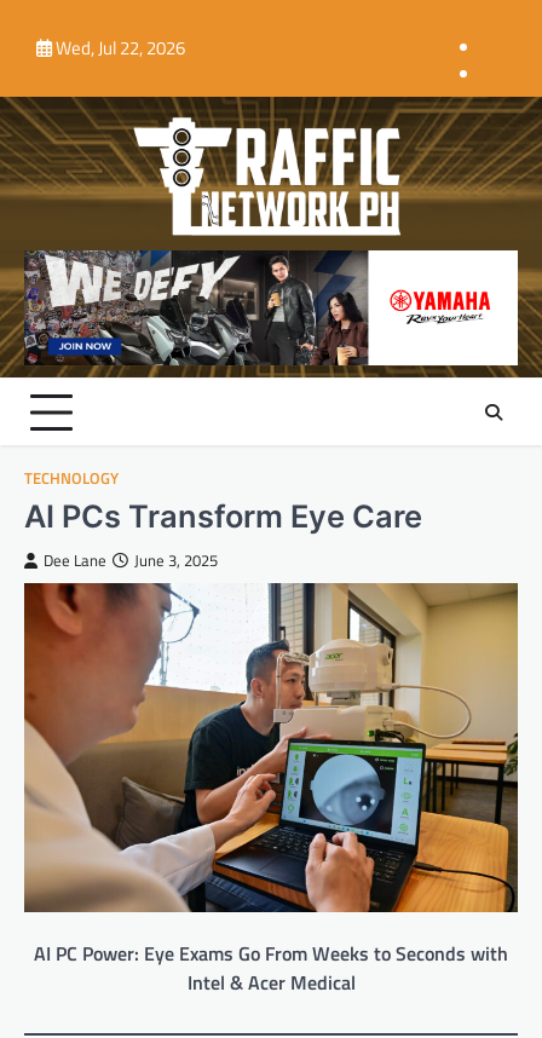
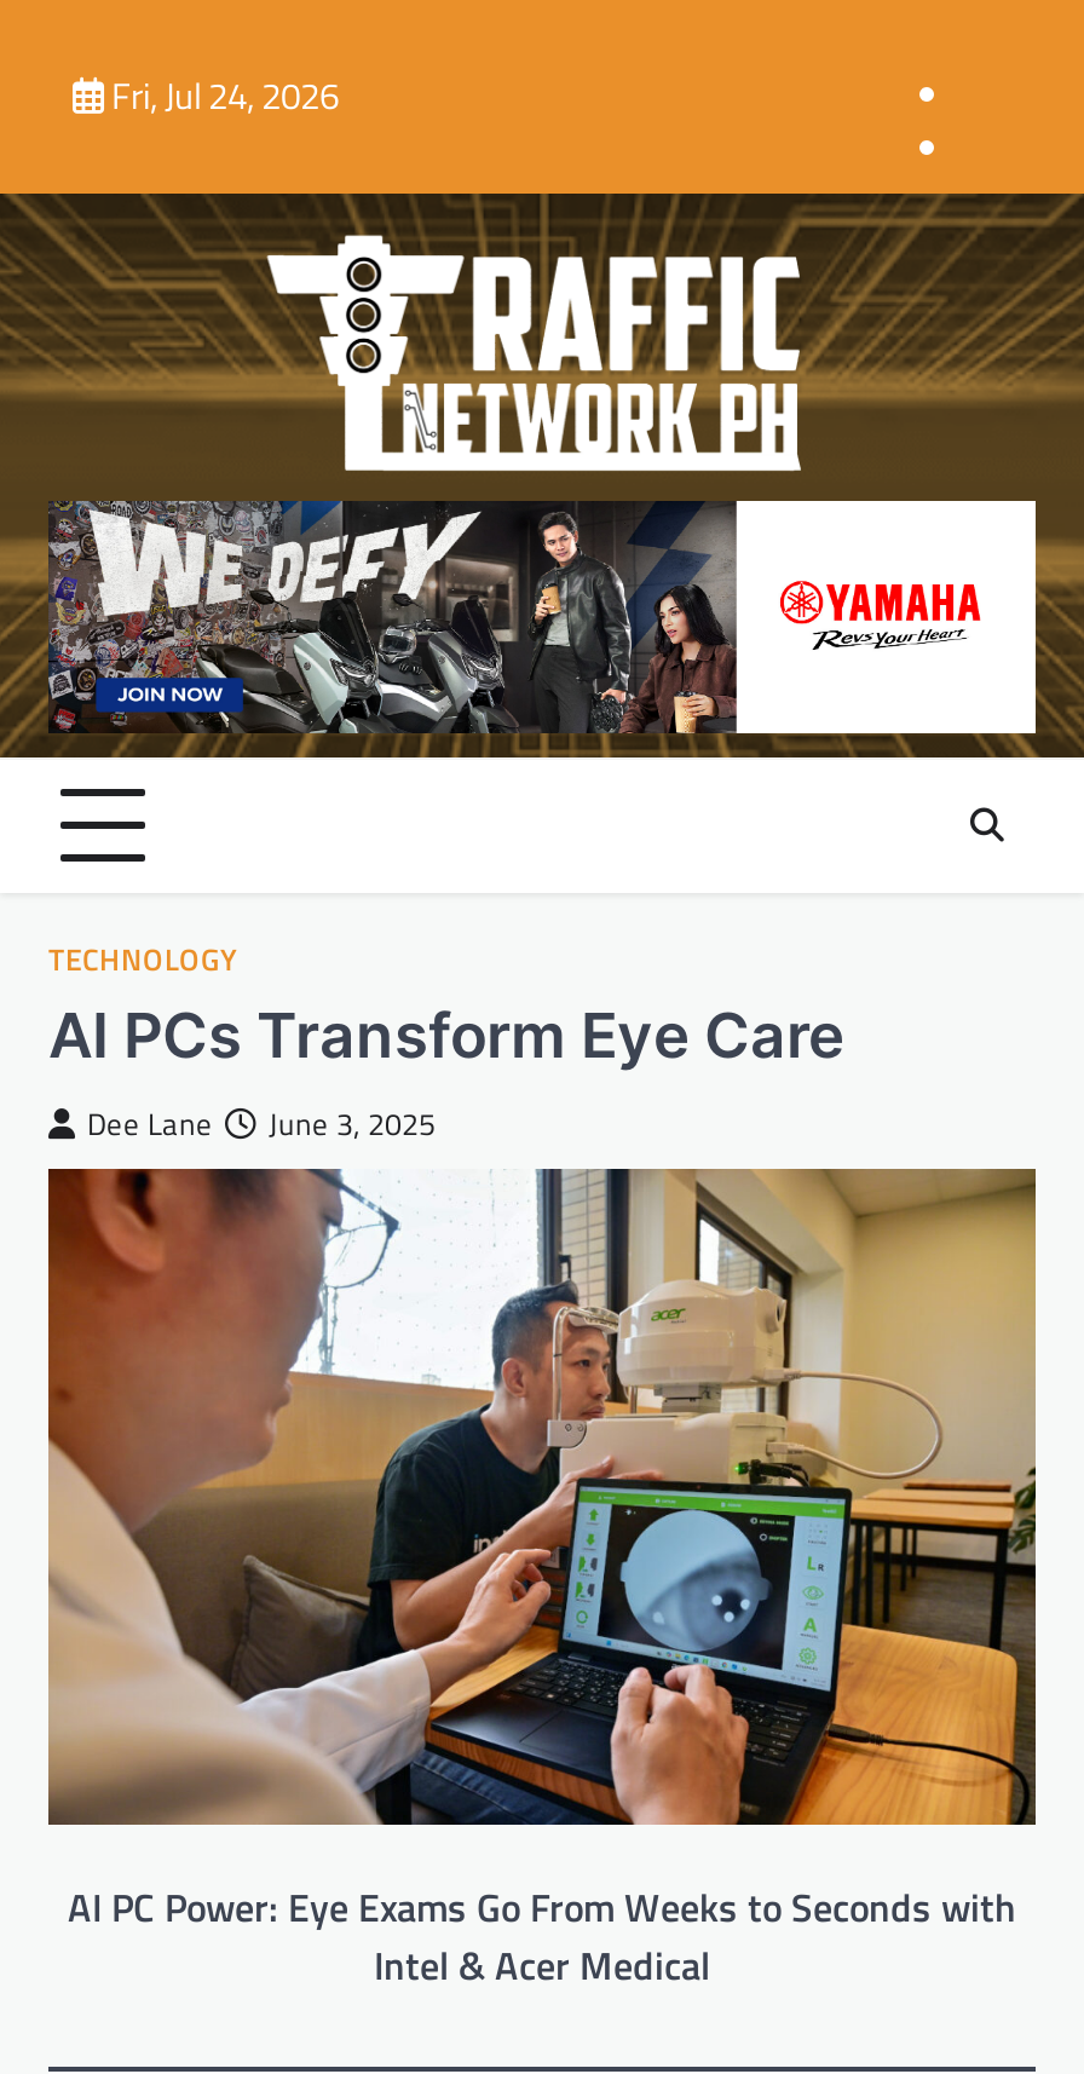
- Wed, Jul 22, 2026
+ Fri, Jul 24, 2026
